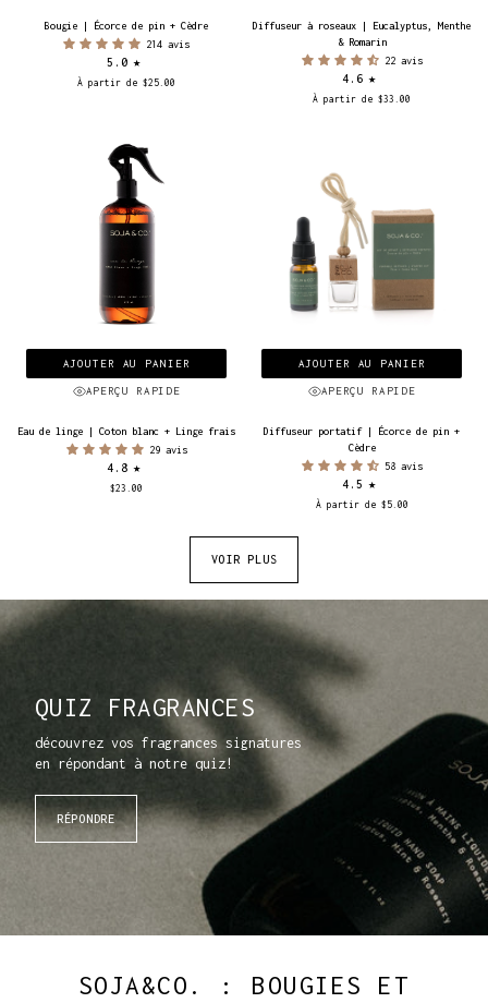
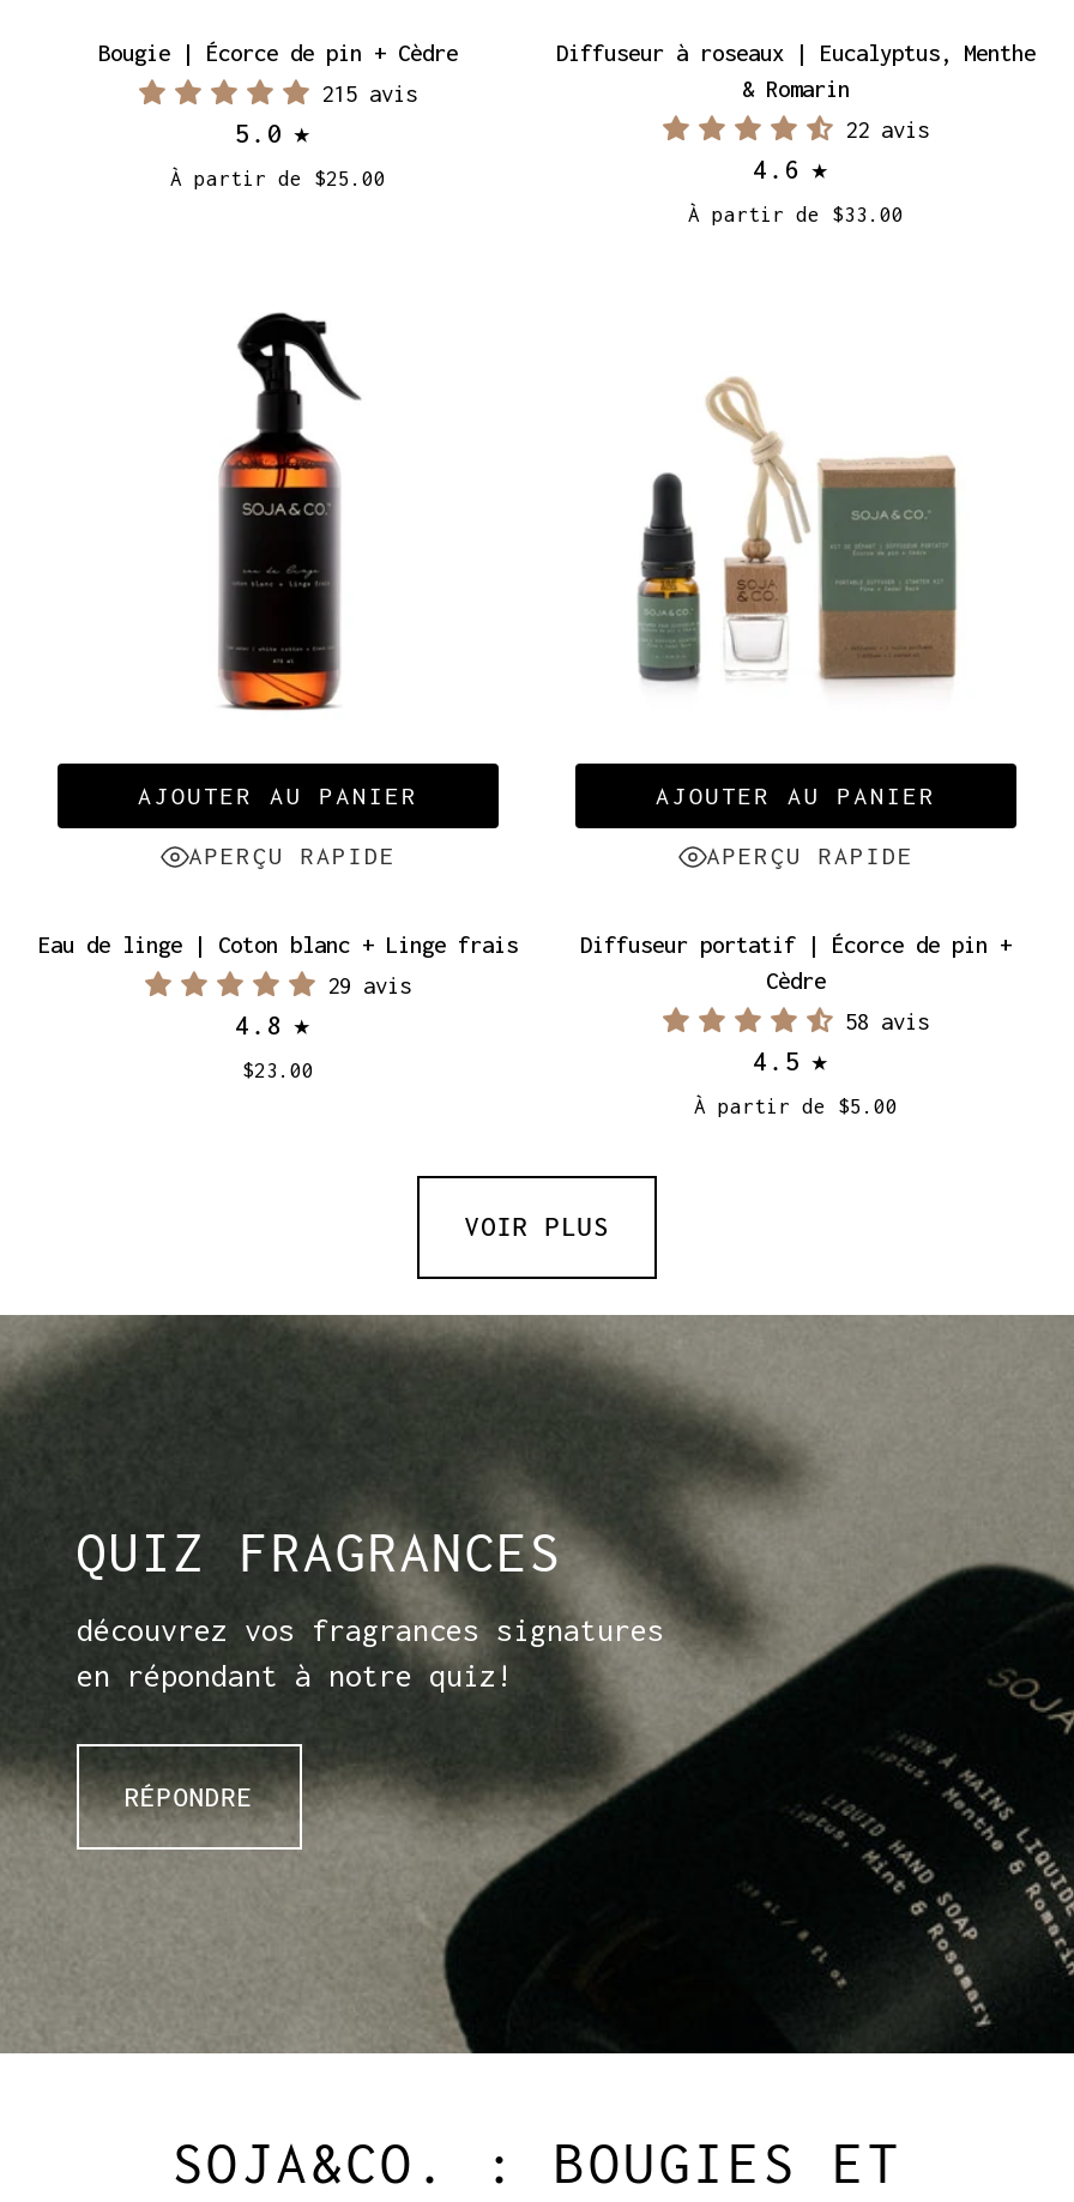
- 214 avis
+ 215 avis
